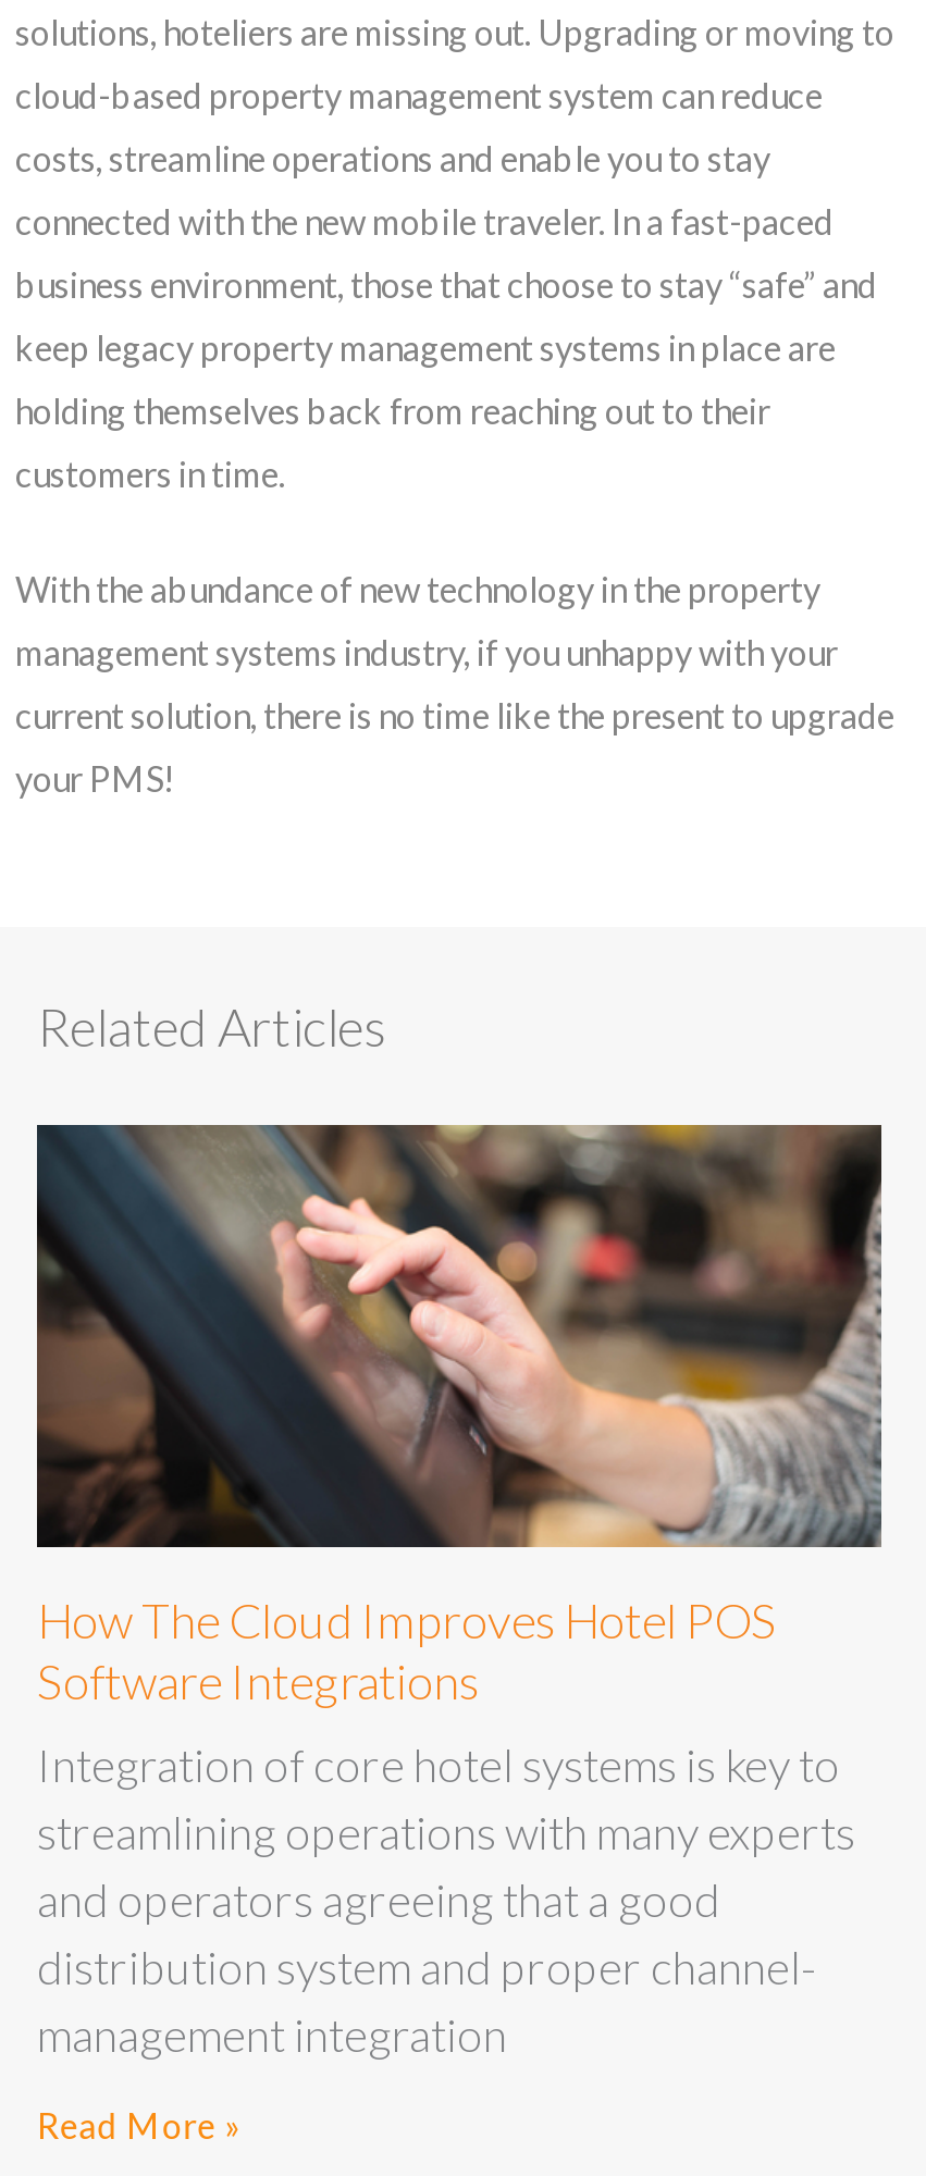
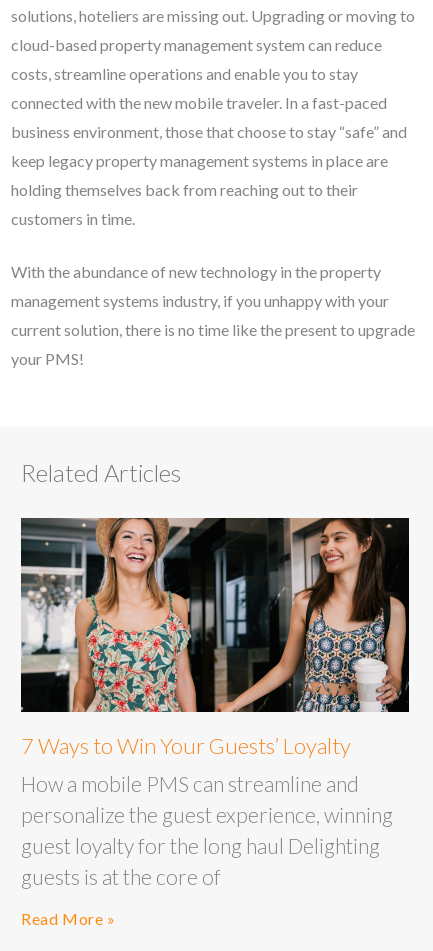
- [image]
- How The Cloud Improves Hotel POS
- Software Integrations
- Integration of core hotel systems is key to
- streamlining operations with many experts
- and operators agreeing that a good
- distribution system and proper channel-
- management integration
+ [image]
+ 7 Ways to Win Your Guests’ Loyalty
+ How a mobile PMS can streamline and
+ personalize the guest experience, winning
+ guest loyalty for the long haul Delighting
+ guests is at the core of
